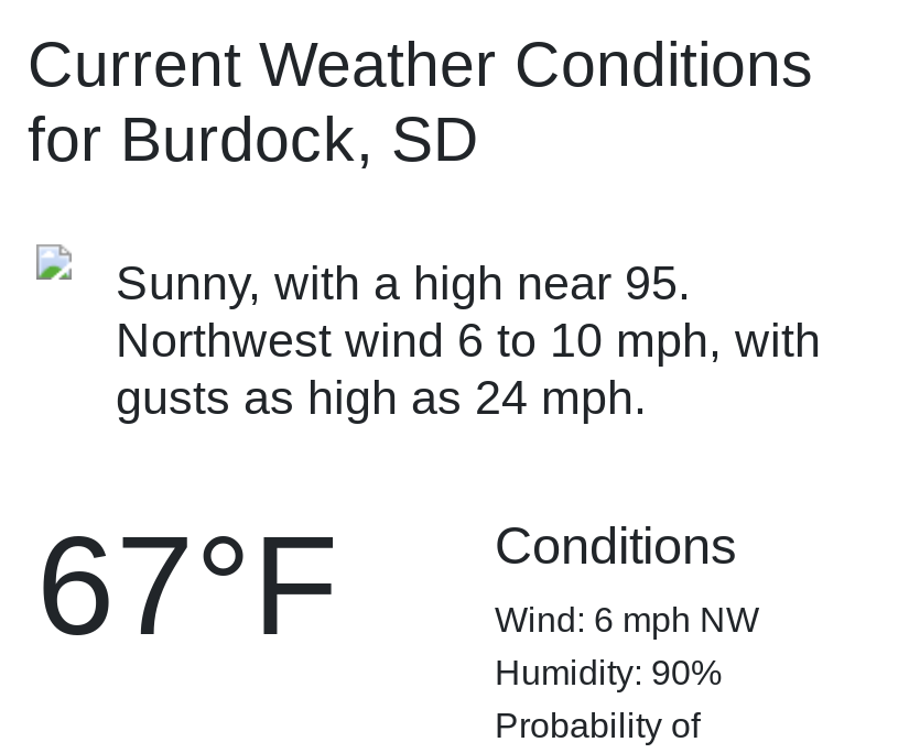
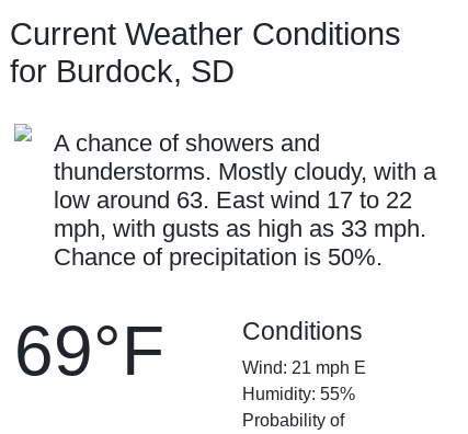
- Sunny, with a high near 95.
- Northwest wind 6 to 10 mph, with
- gusts as high as 24 mph.
+ A chance of showers and
+ thunderstorms. Mostly cloudy, with a
+ low around 63. East wind 17 to 22
+ mph, with gusts as high as 33 mph.
+ Chance of precipitation is 50%.

- 67°F
+ 69°F

- Wind: 6 mph NW
+ Wind: 21 mph E

- Humidity: 90%
+ Humidity: 55%
